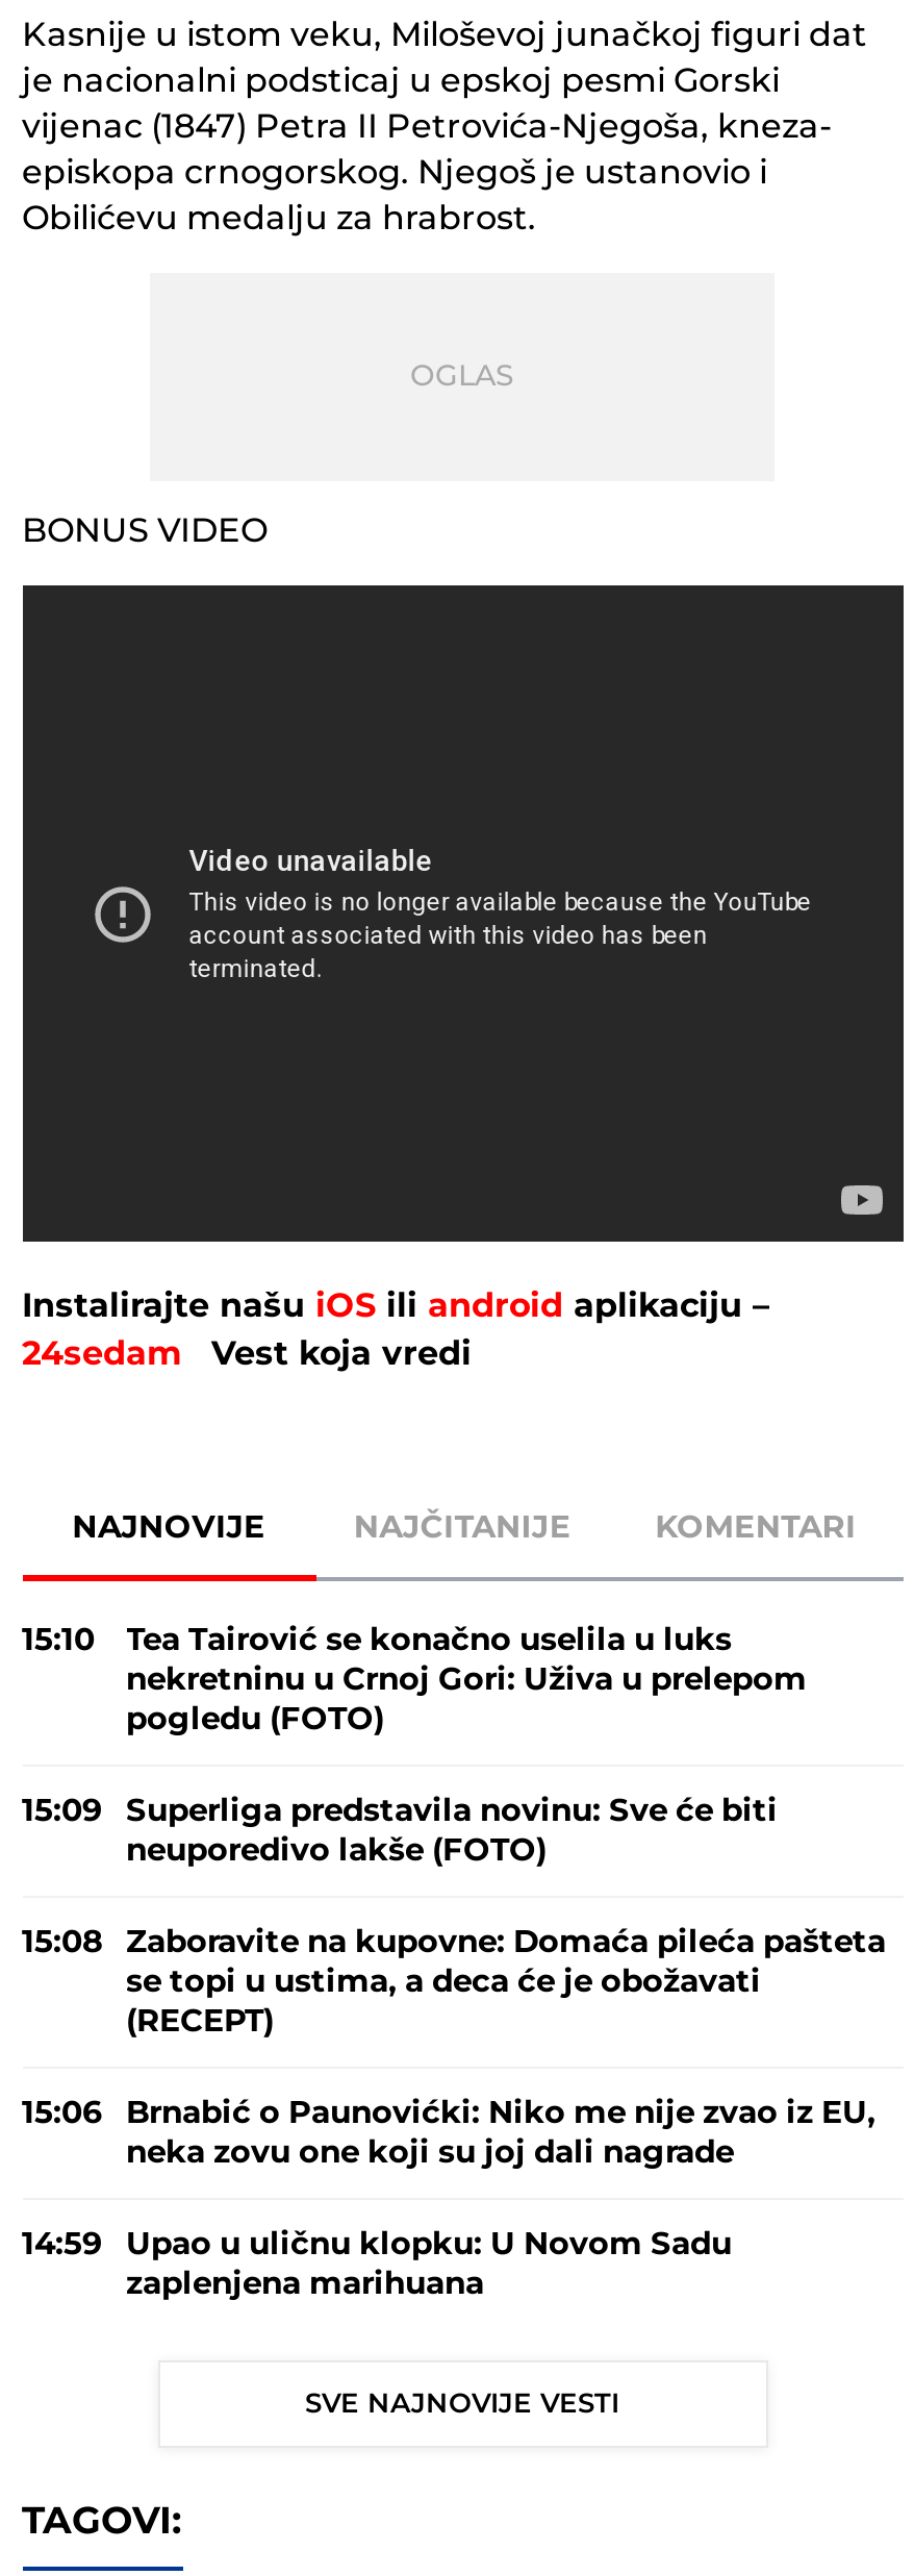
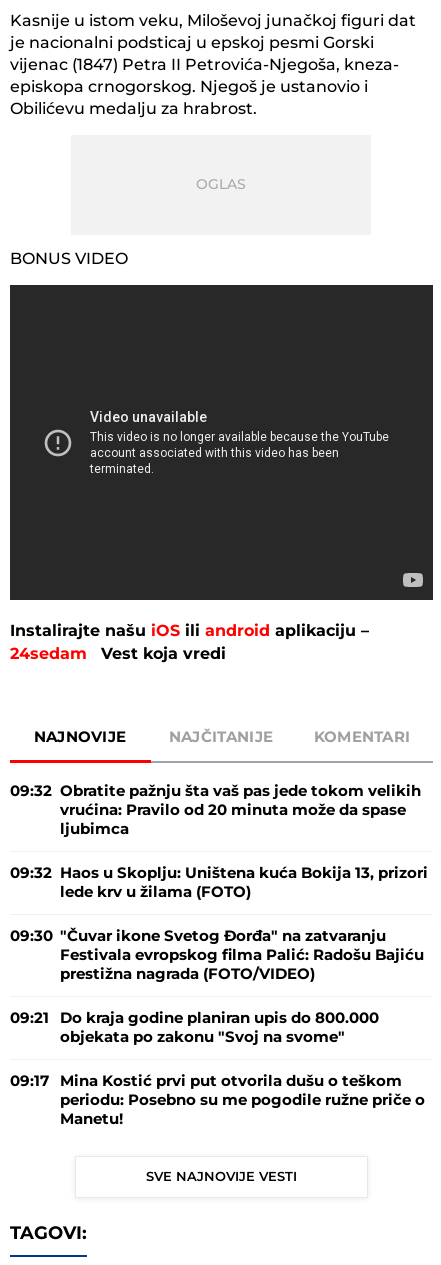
- 15:10
+ 09:32

- Tea Tairović se konačno uselila u luks
- nekretninu u Crnoj Gori: Uživa u prelepom
- pogledu (FOTO)
+ Obratite pažnju šta vaš pas jede tokom velikih
+ vrućina: Pravilo od 20 minuta može da spase
+ ljubimca

- 15:09
+ 09:32

- Superliga predstavila novinu: Sve će biti
- neuporedivo lakše (FOTO)
+ Haos u Skoplju: Uništena kuća Bokija 13, prizori
+ lede krv u žilama (FOTO)

- 15:08
+ 09:30

- Zaboravite na kupovne: Domaća pileća pašteta
- se topi u ustima, a deca će je obožavati
- (RECEPT)
+ "Čuvar ikone Svetog Đorđa" na zatvaranju
+ Festivala evropskog filma Palić: Radošu Bajiću
+ prestižna nagrada (FOTO/VIDEO)

- 15:06
+ 09:21

- Brnabić o Paunovićki: Niko me nije zvao iz EU,
- neka zovu one koji su joj dali nagrade
+ Do kraja godine planiran upis do 800.000
+ objekata po zakonu "Svoj na svome"

- 14:59
+ 09:17

- Upao u uličnu klopku: U Novom Sadu
- zaplenjena marihuana
+ Mina Kostić prvi put otvorila dušu o teškom
+ periodu: Posebno su me pogodile ružne priče o
+ Manetu!
